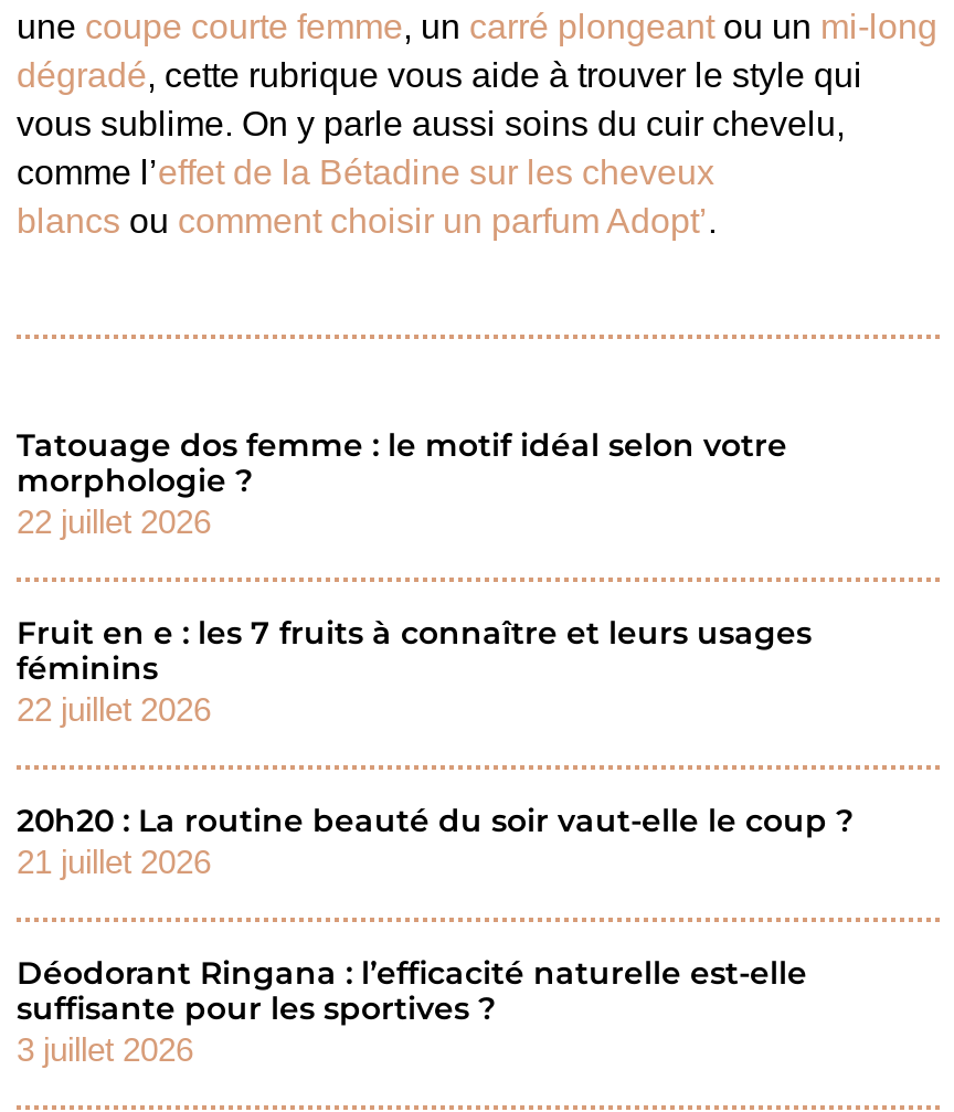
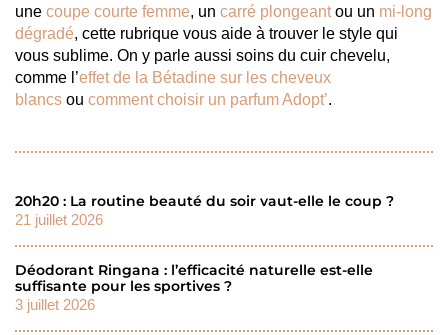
- Tatouage dos femme : le motif idéal selon votre
- morphologie ?
- 22 juillet 2026
- Fruit en e : les 7 fruits à connaître et leurs usages
- féminins
- 22 juillet 2026
